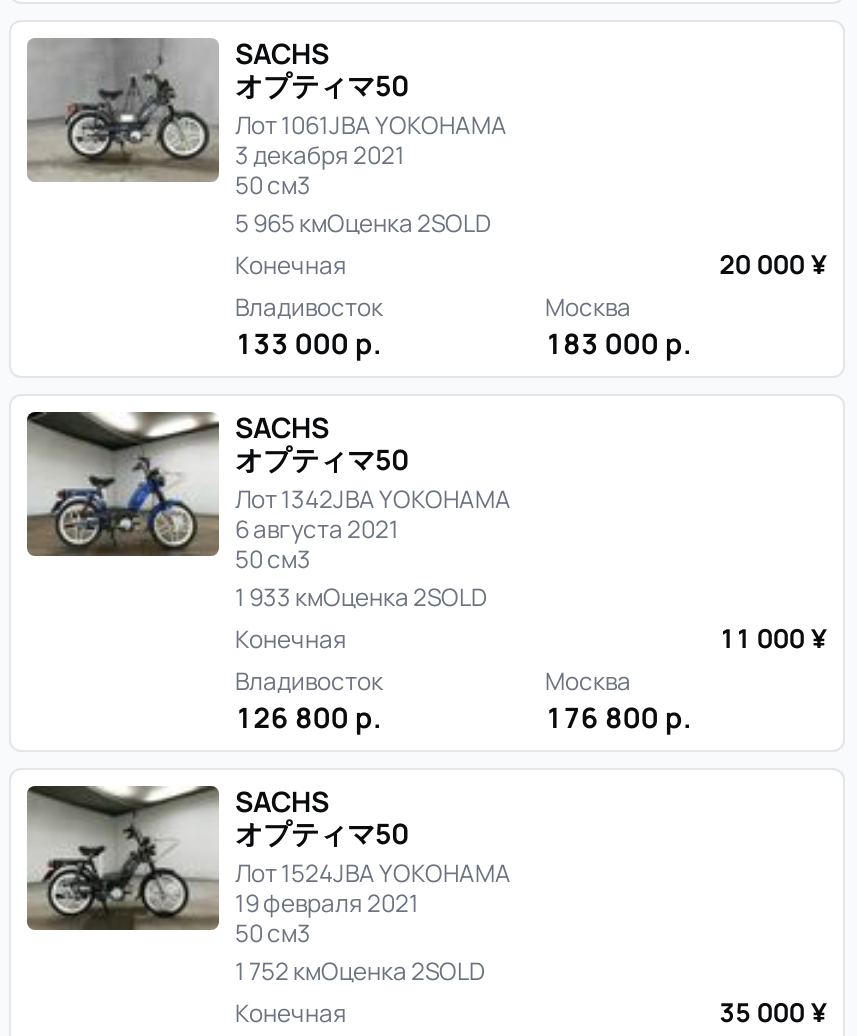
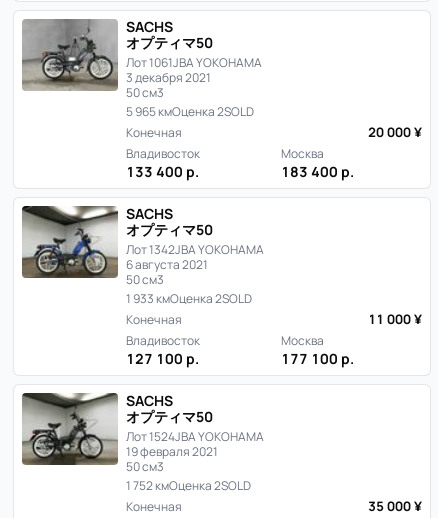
- 133 000 р.
+ 133 400 р.

- 183 000 р.
+ 183 400 р.

- 126 800 р.
+ 127 100 р.

- 176 800 р.
+ 177 100 р.
